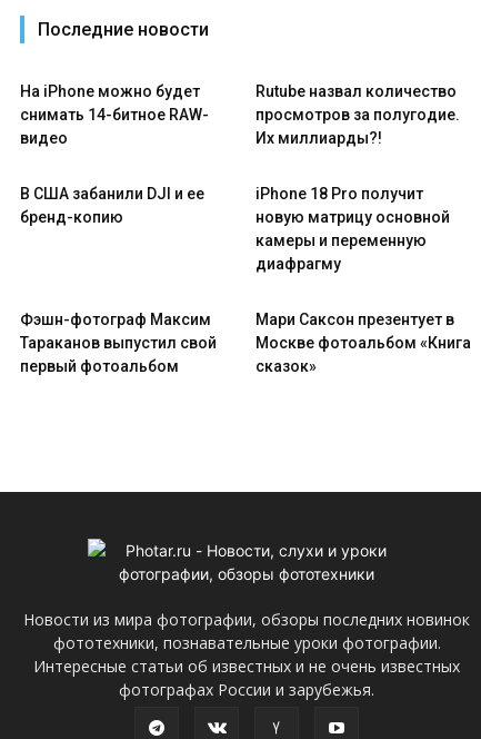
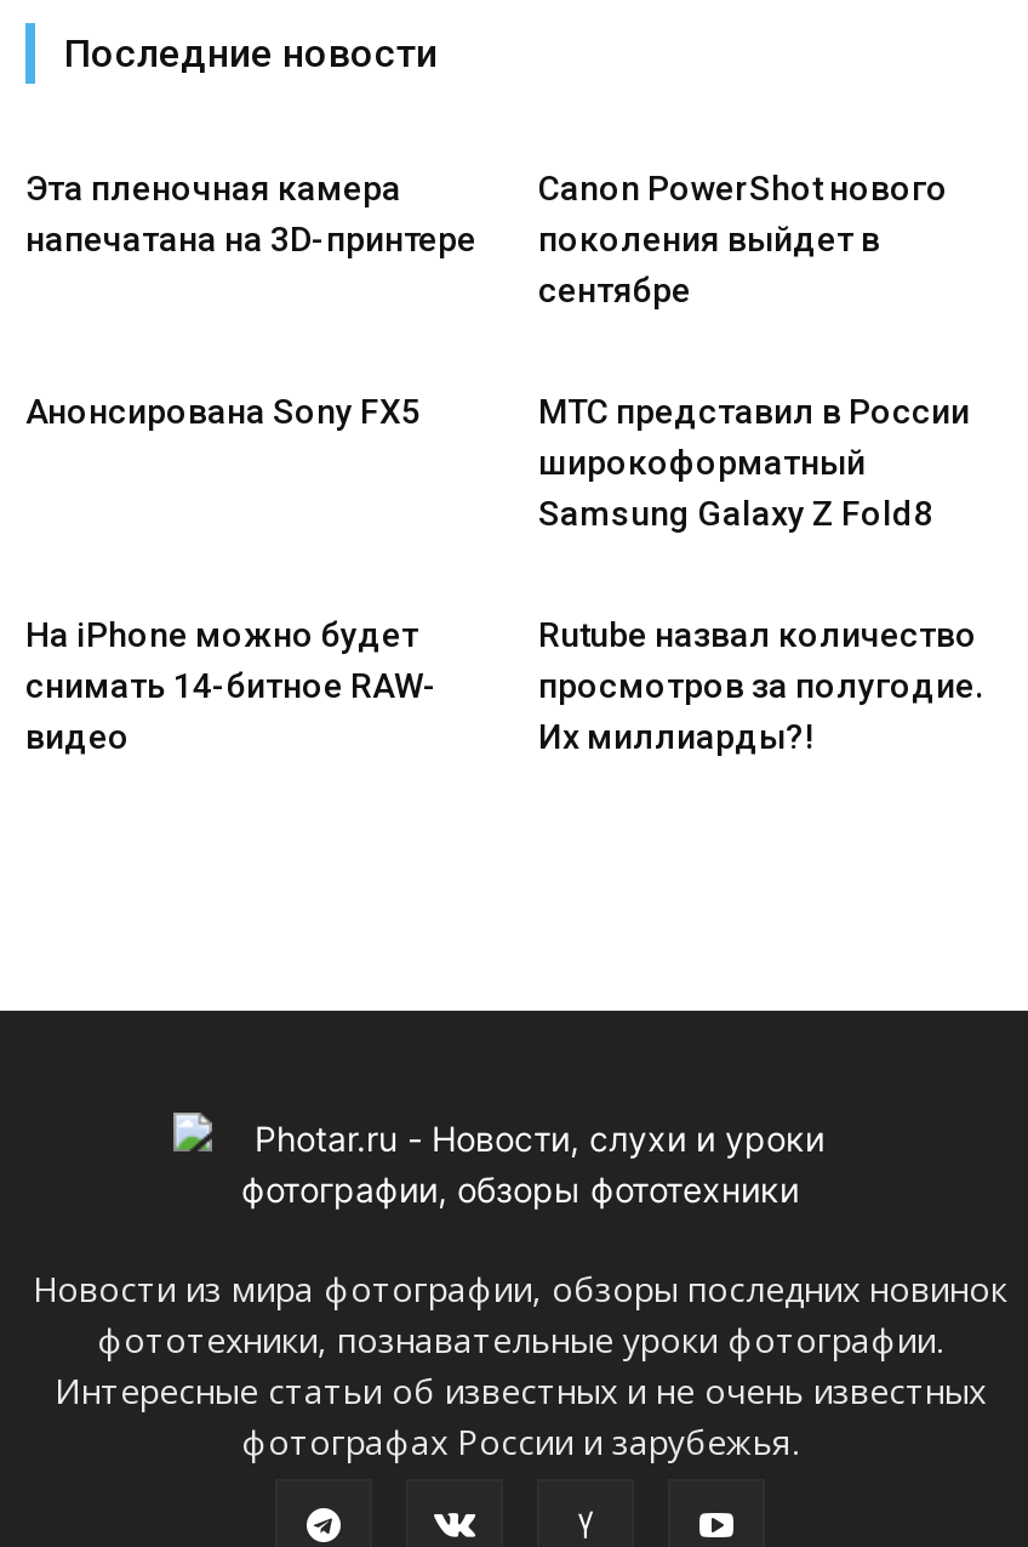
+ Эта пленочная камера
+ напечатана на 3D-принтере

+ Canon PowerShot нового
+ поколения выйдет в
+ сентябре
+ Анонсирована Sony FX5
+ МТС представил в России
+ широкоформатный
+ Samsung Galaxy Z Fold8

moved down: На iPhone можно будет | снимать 14-битное RAW- | видео | Rutube назвал количество | просмотров за полугодие. | Их миллиарды?!

- В США забанили DJI и ее
- бренд-копию

- iPhone 18 Pro получит
- новую матрицу основной
- камеры и переменную
- диафрагму
- Фэшн-фотограф Максим
- Тараканов выпустил свой
- первый фотоальбом

- Мари Саксон презентует в
- Москве фотоальбом «Книга
- сказок»
